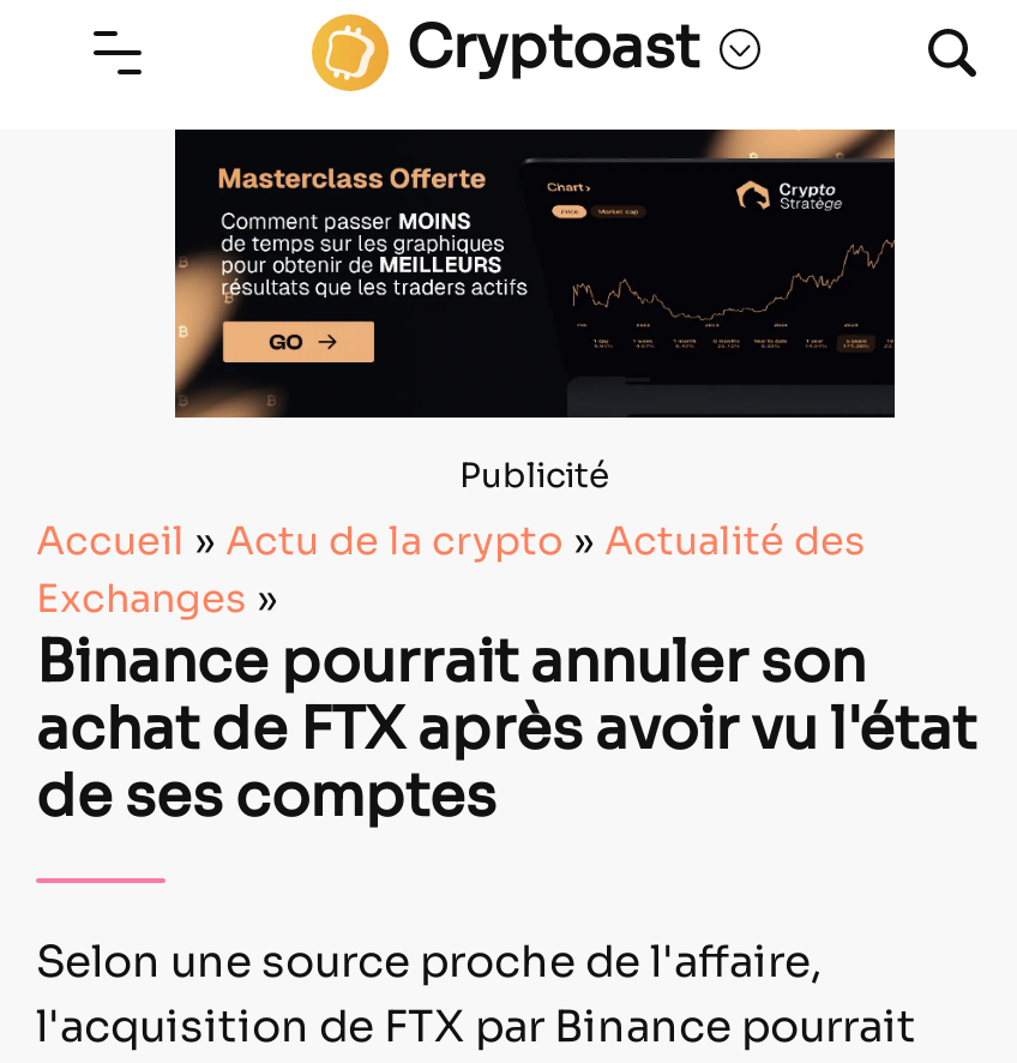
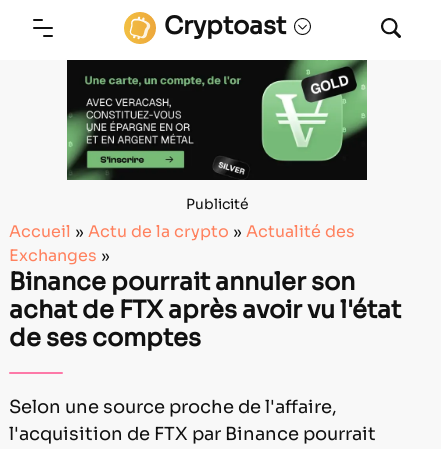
- [image]
+ [image]
